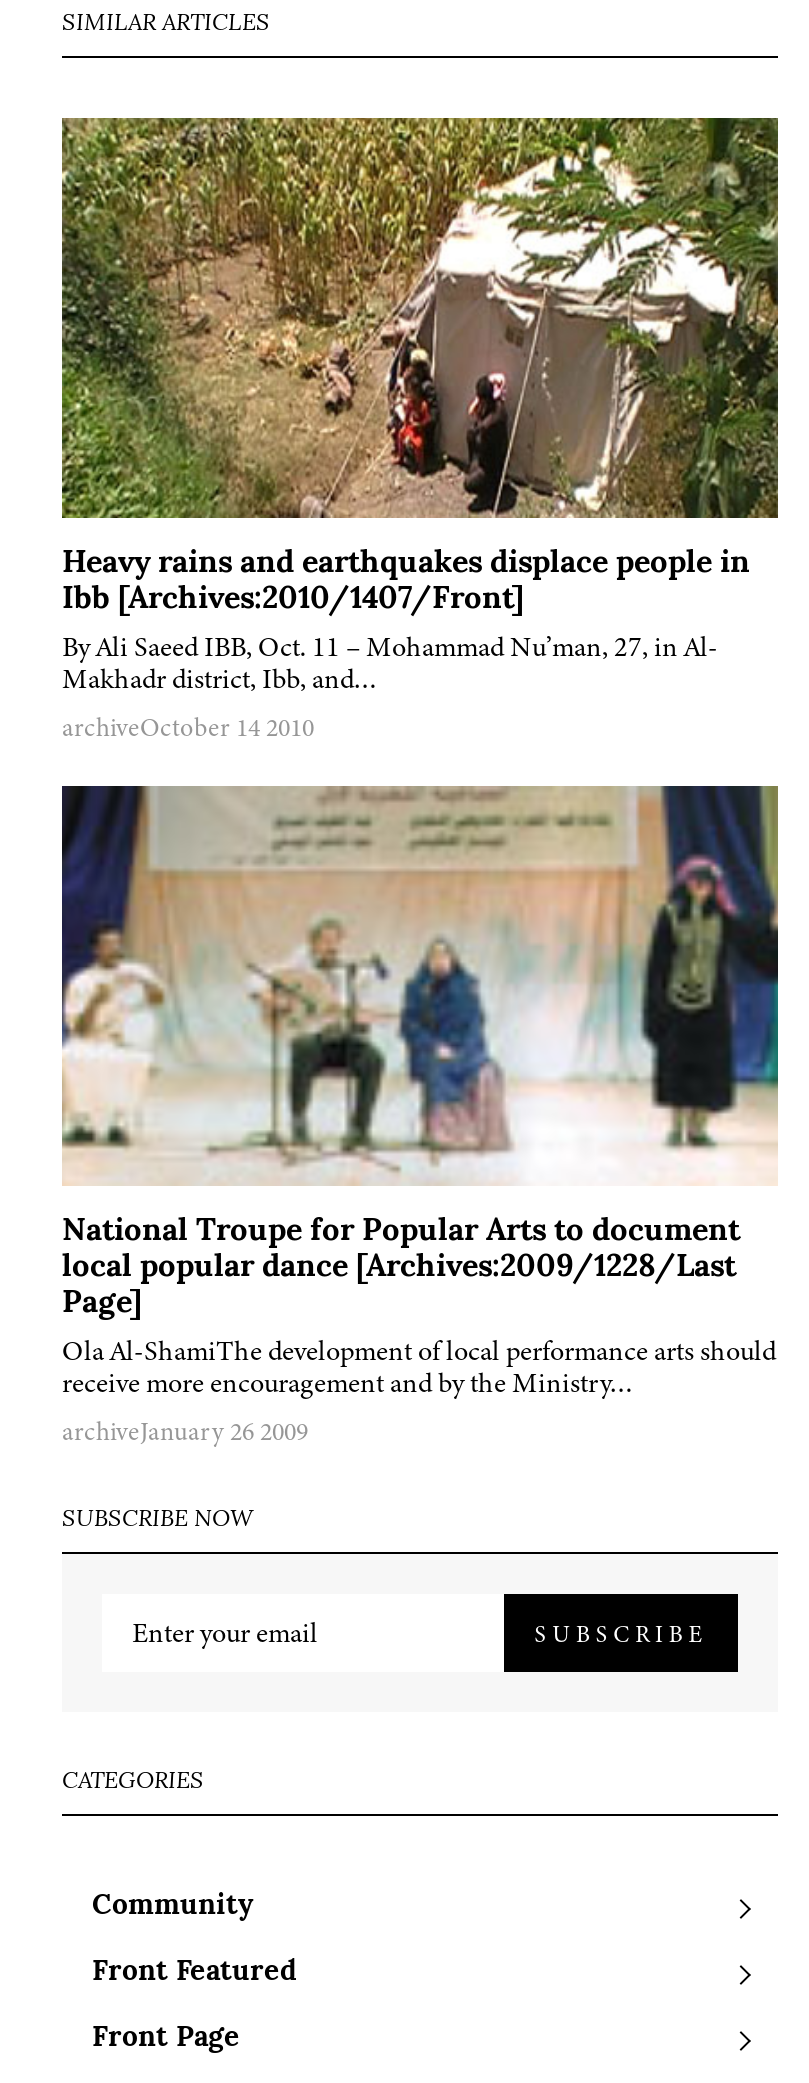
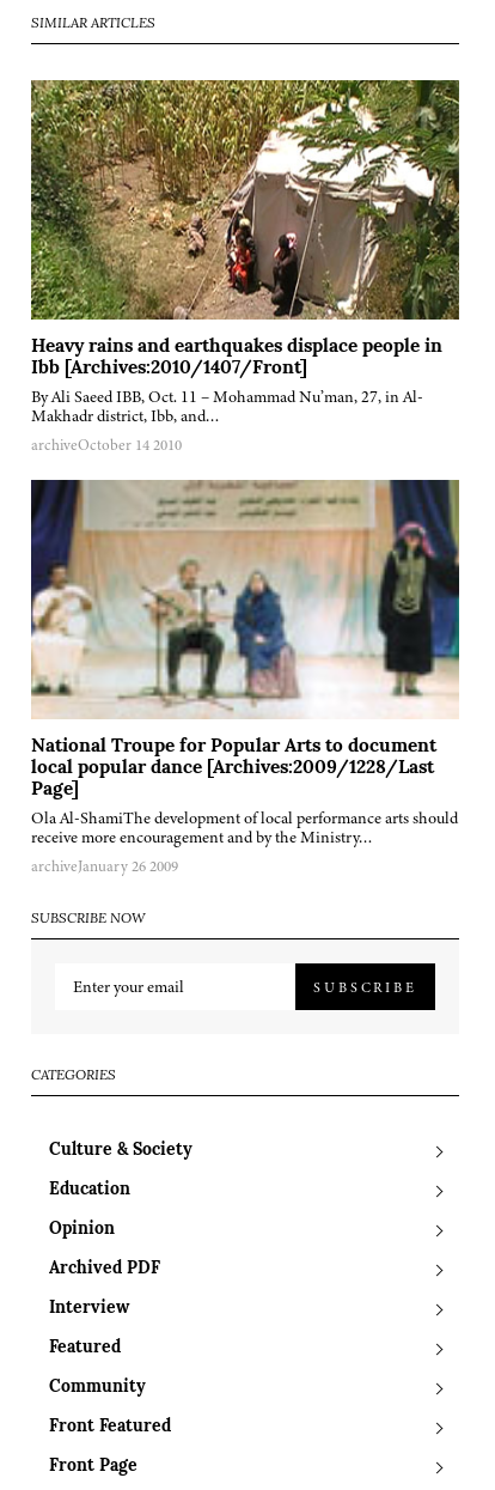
+ Culture & Society
+ Education
+ Opinion
+ Archived PDF
+ Interview
+ Featured
